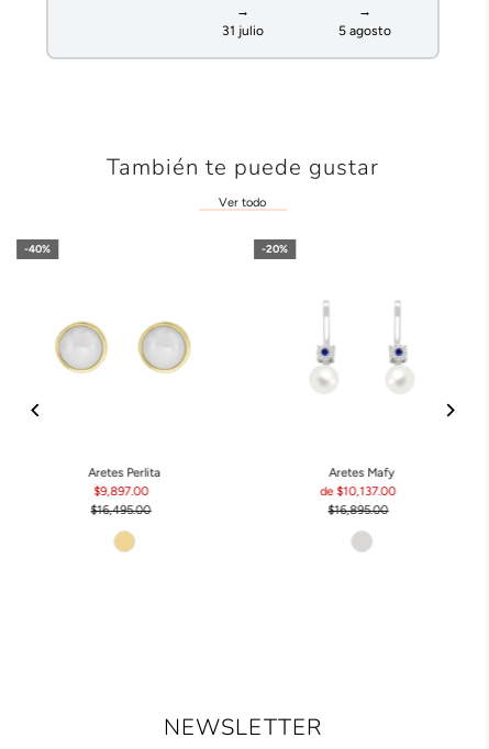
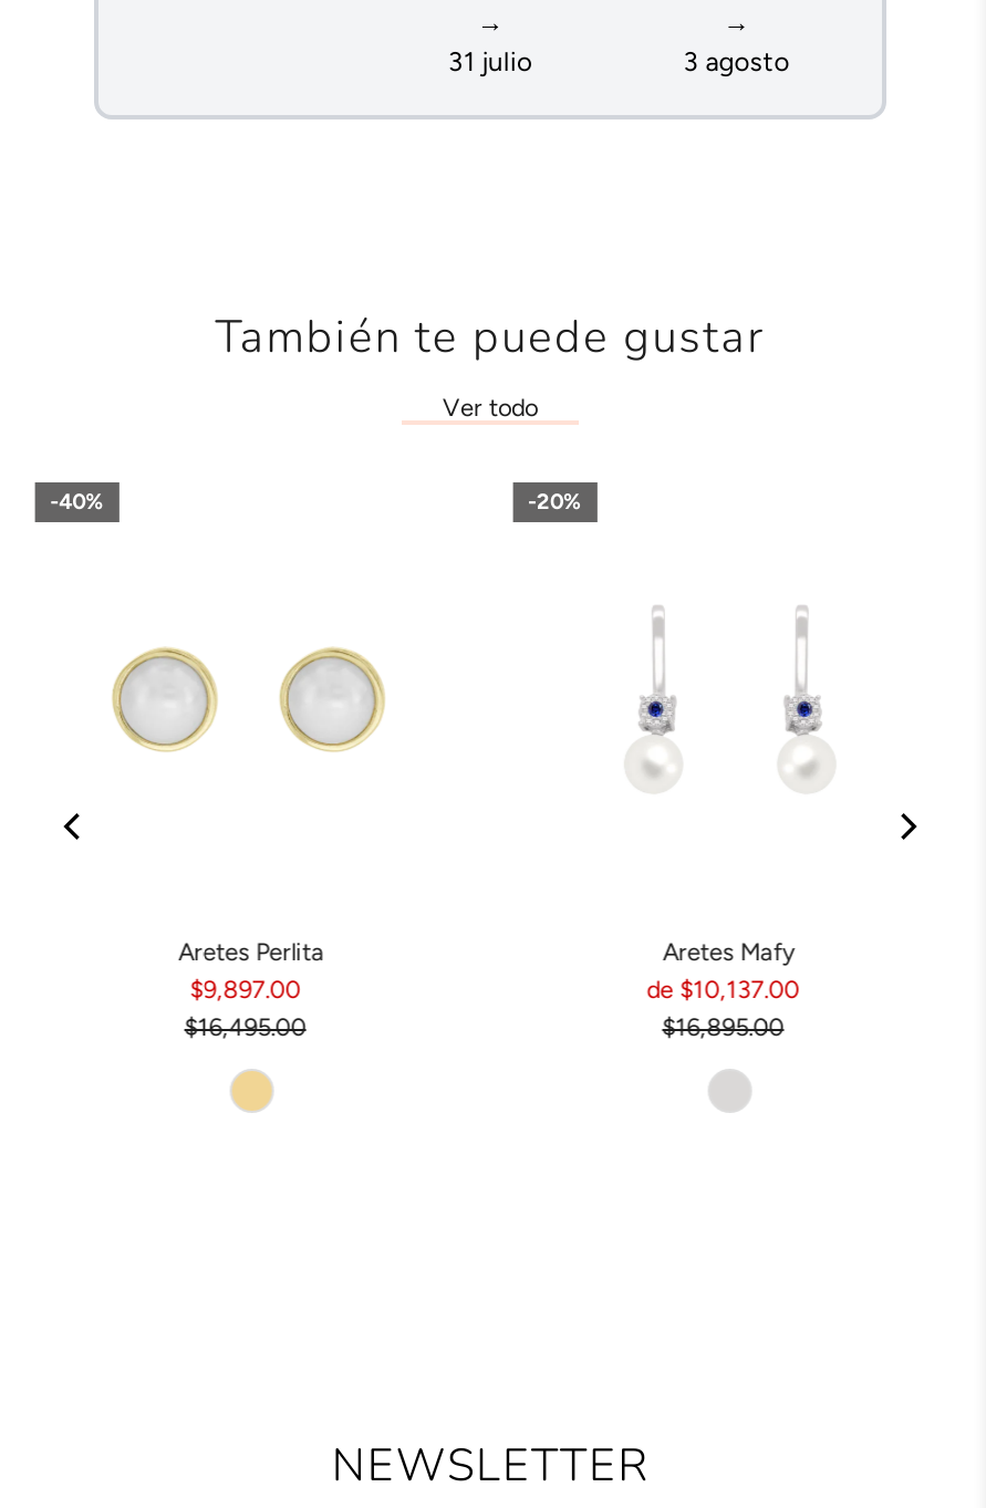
- 5 agosto
+ 3 agosto
